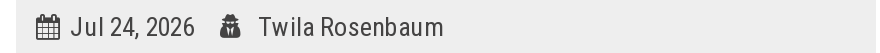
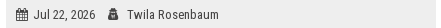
- Jul 24, 2026 Twila Rosenbaum
+ Jul 22, 2026 Twila Rosenbaum
